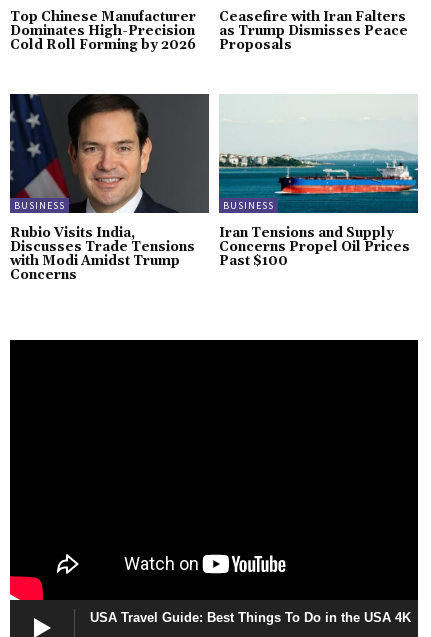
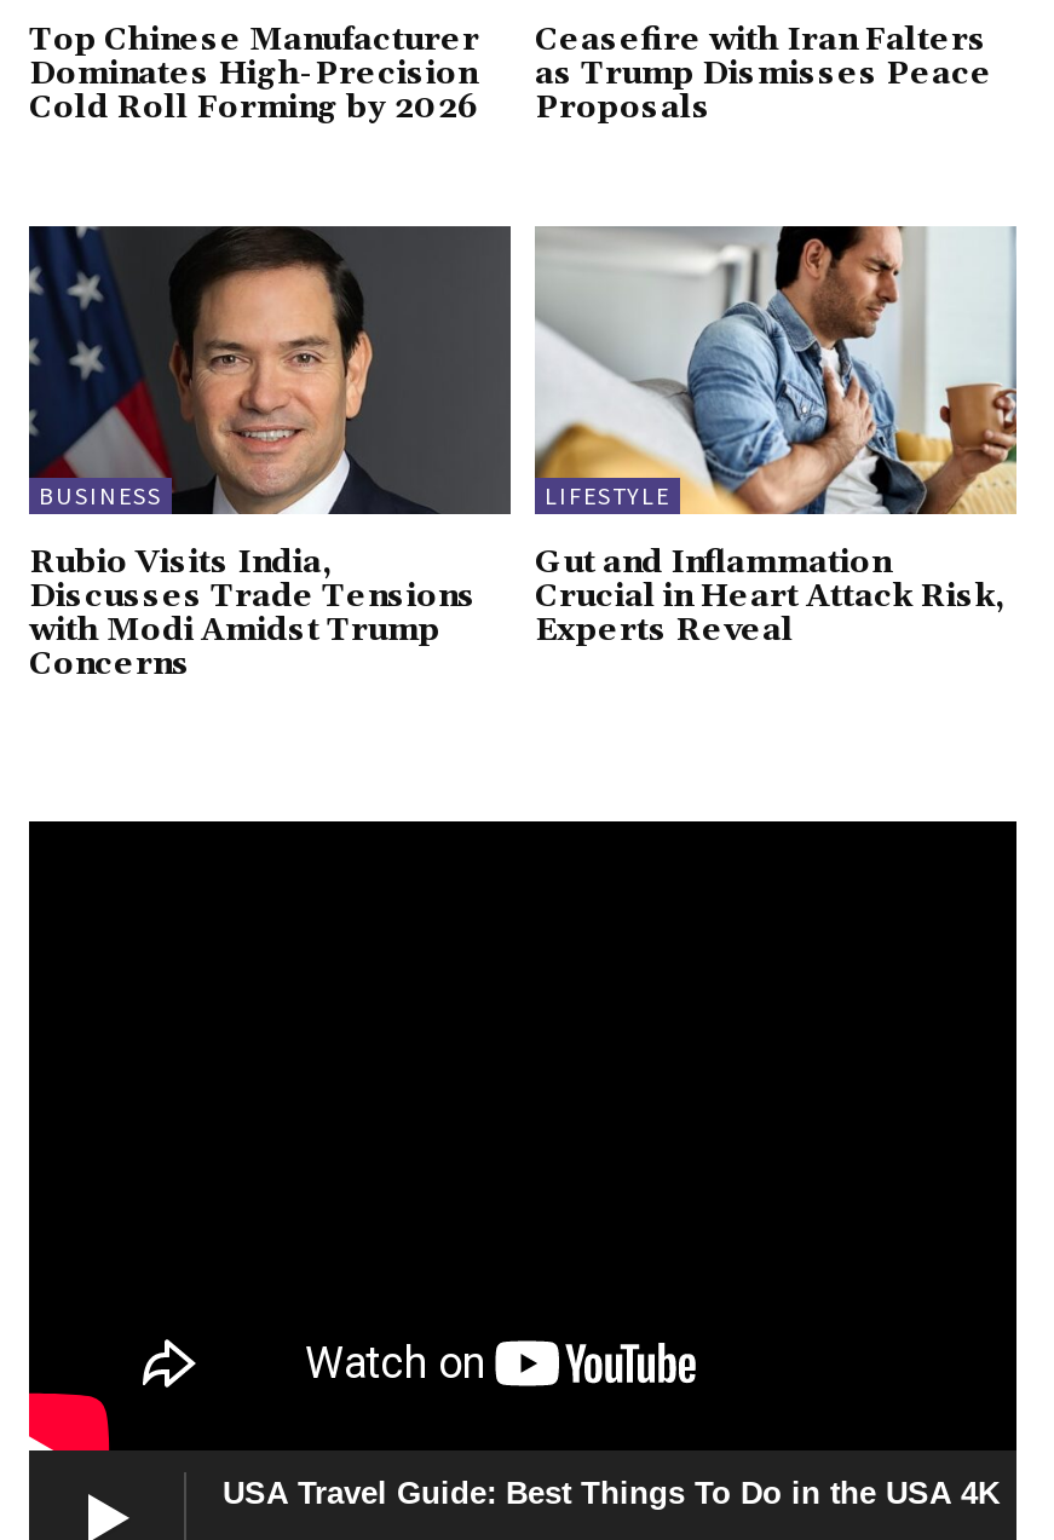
- [image]
- BUSINESS
+ [image]
+ LIFESTYLE

- Iran Tensions and Supply
- Concerns Propel Oil Prices
- Past $100
+ Gut and Inflammation
+ Crucial in Heart Attack Risk,
+ Experts Reveal
